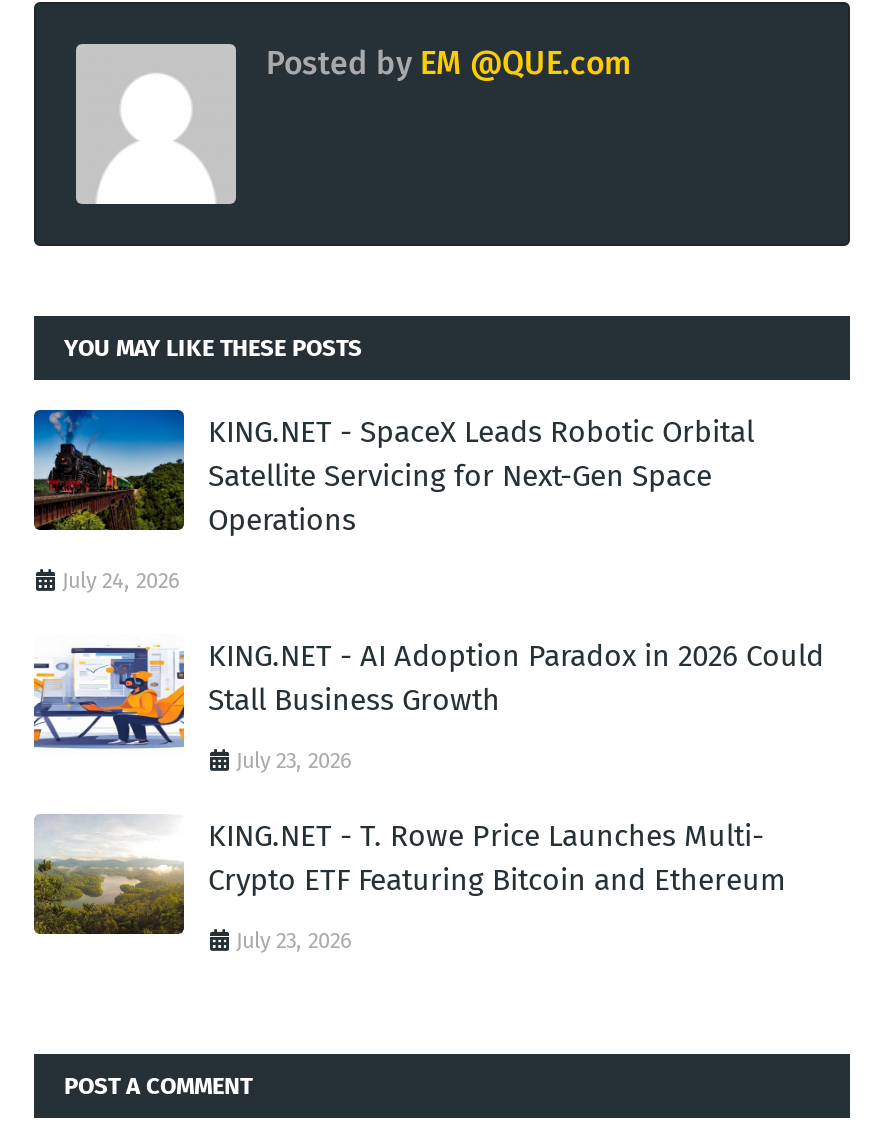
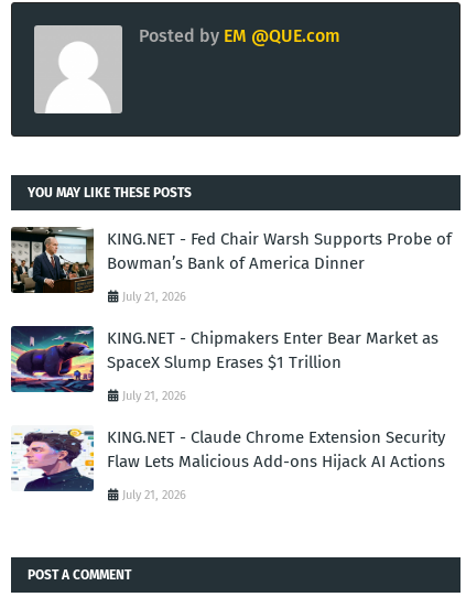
- [image]
- KING.NET - SpaceX Leads Robotic Orbital
- Satellite Servicing for Next-Gen Space
- Operations
+ [image]
+ KING.NET - Fed Chair Warsh Supports Probe of
+ Bowman’s Bank of America Dinner

- July 24, 2026
+ July 21, 2026

- [image]
- KING.NET - AI Adoption Paradox in 2026 Could
- Stall Business Growth
+ [image]
+ KING.NET - Chipmakers Enter Bear Market as
+ SpaceX Slump Erases $1 Trillion

- July 23, 2026
+ July 21, 2026

- [image]
- KING.NET - T. Rowe Price Launches Multi-
- Crypto ETF Featuring Bitcoin and Ethereum
+ [image]
+ KING.NET - Claude Chrome Extension Security
+ Flaw Lets Malicious Add-ons Hijack AI Actions

- July 23, 2026
+ July 21, 2026
